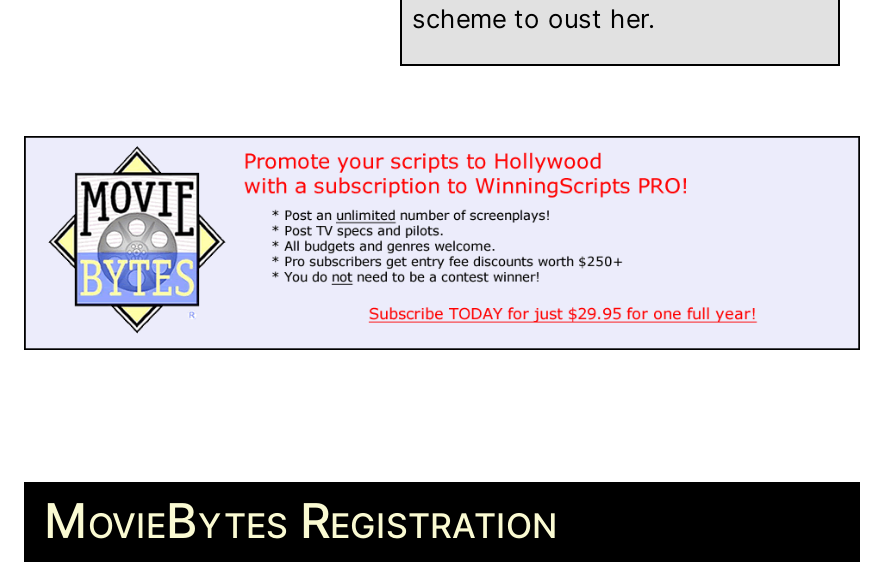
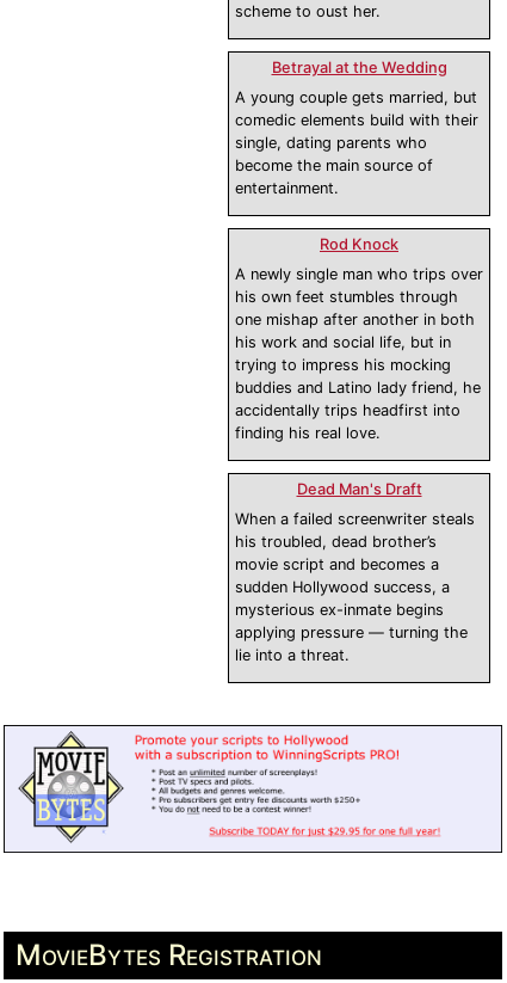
+ Betrayal at the Wedding
+ A young couple gets married, but
+ comedic elements build with their
+ single, dating parents who
+ become the main source of
+ entertainment.
+ Rod Knock
+ A newly single man who trips over
+ his own feet stumbles through
+ one mishap after another in both
+ his work and social life, but in
+ trying to impress his mocking
+ buddies and Latino lady friend, he
+ accidentally trips headfirst into
+ finding his real love.
+ Dead Man's Draft
+ When a failed screenwriter steals
+ his troubled, dead brother’s
+ movie script and becomes a
+ sudden Hollywood success, a
+ mysterious ex-inmate begins
+ applying pressure — turning the
+ lie into a threat.
